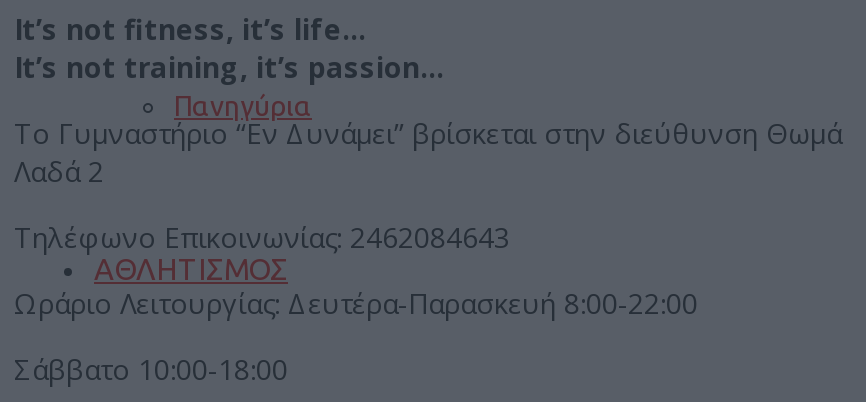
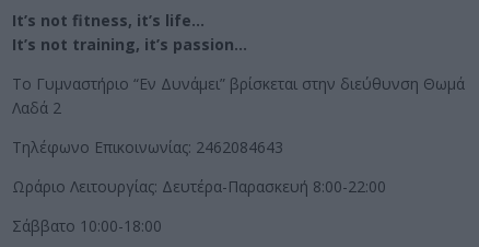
- Πανηγύρια

- ΑΘΛΗΤΙΣΜΟΣ
